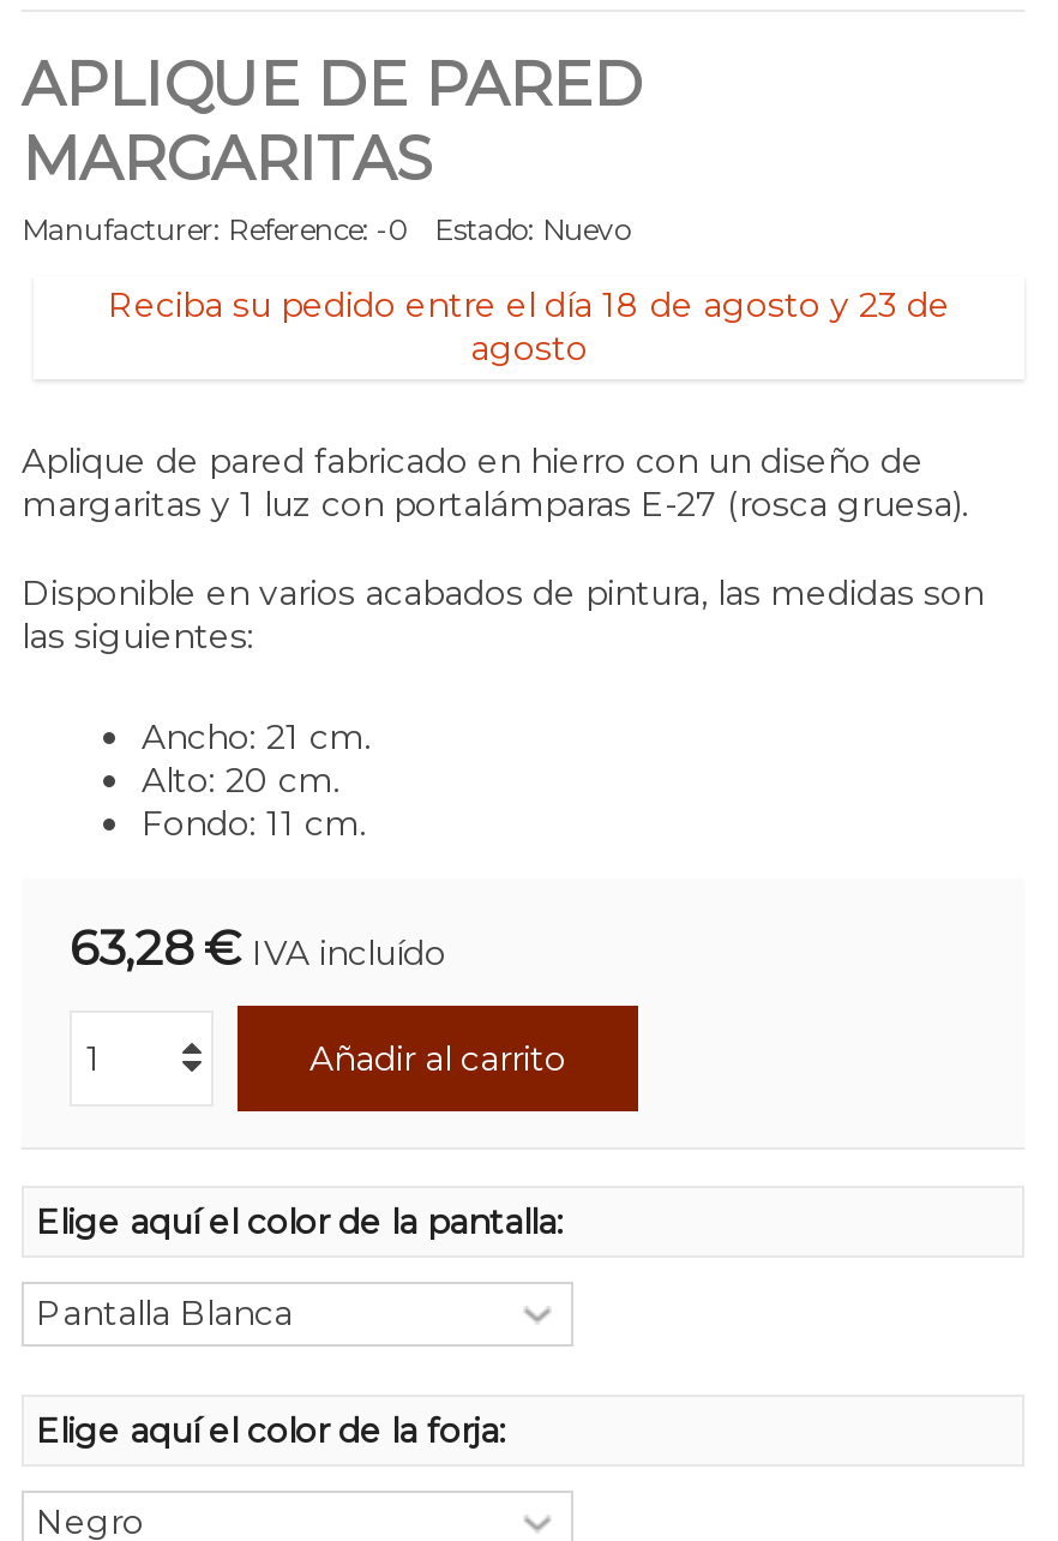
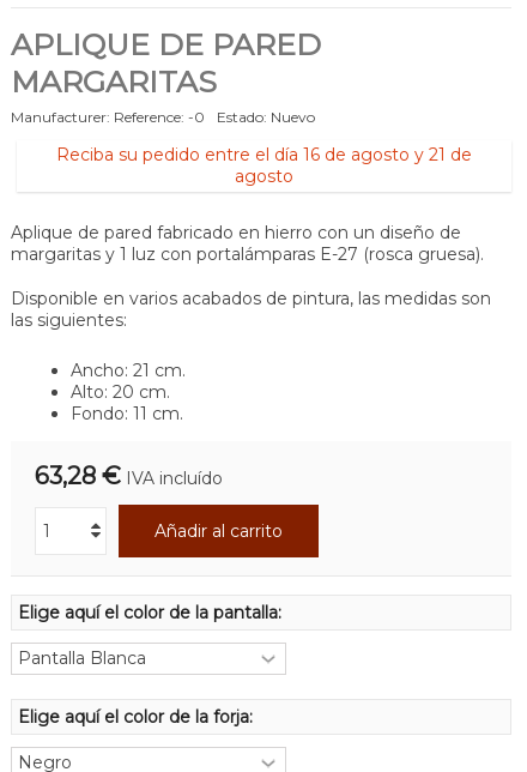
- Reciba su pedido entre el día 18 de agosto y 23 de
+ Reciba su pedido entre el día 16 de agosto y 21 de
